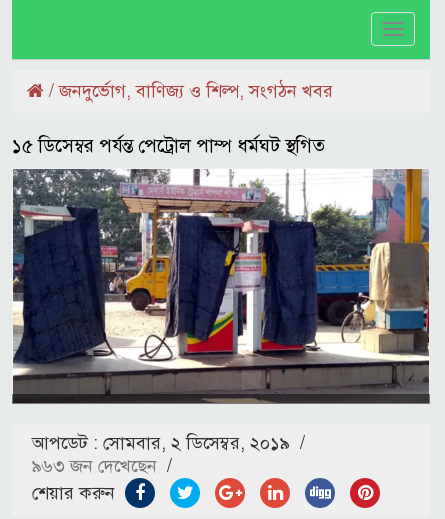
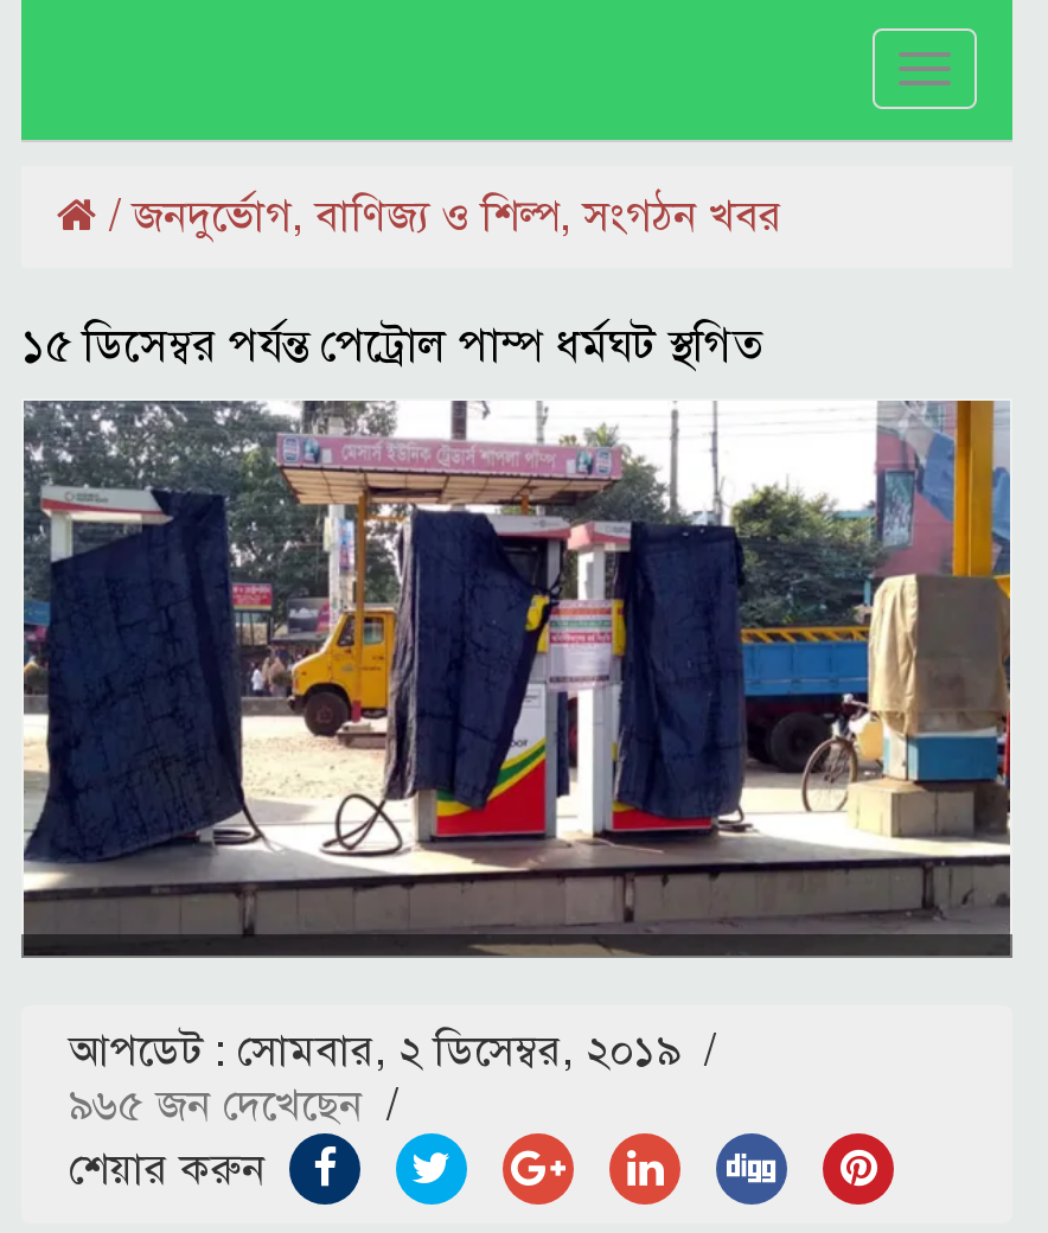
- ৯৬৩ জন দেখেছেন /
+ ৯৬৫ জন দেখেছেন /
